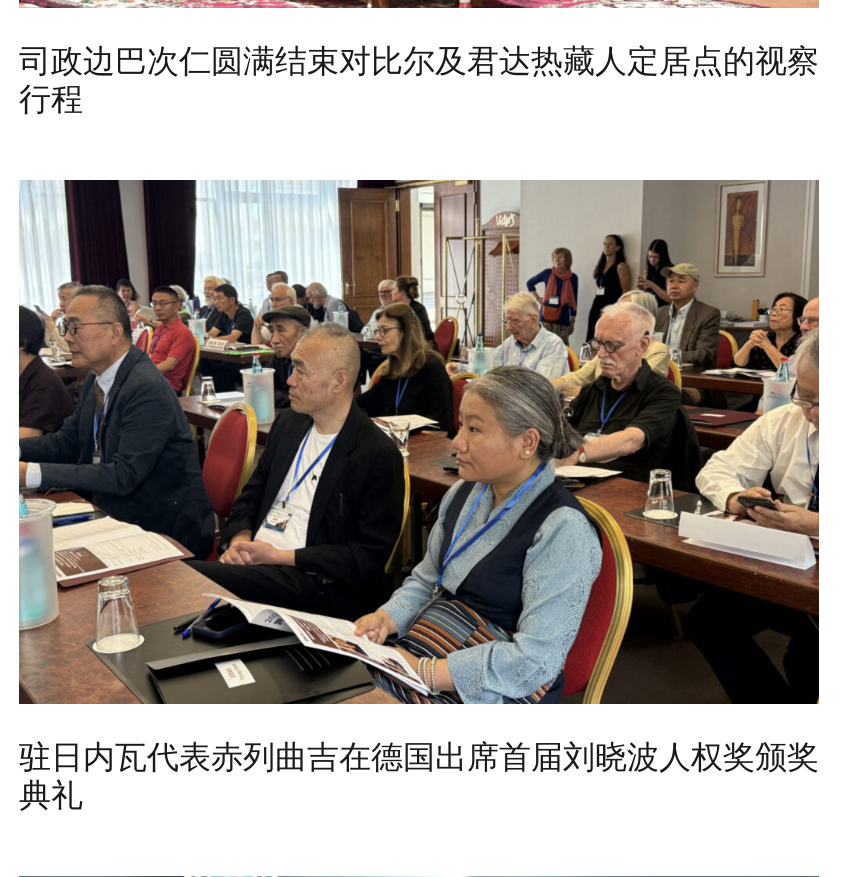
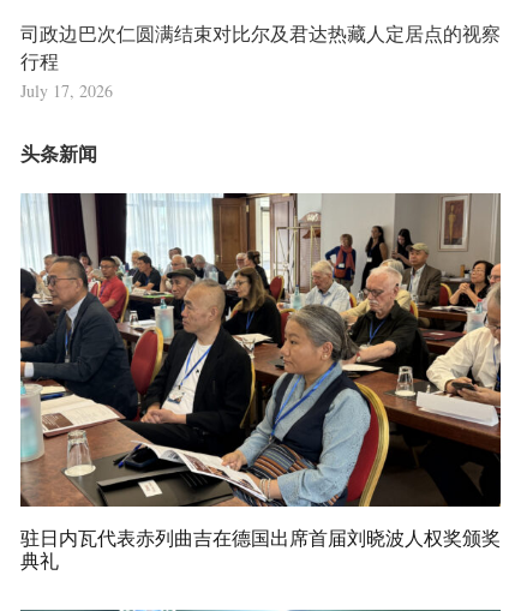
+ July 17, 2026
+ 头条新闻
